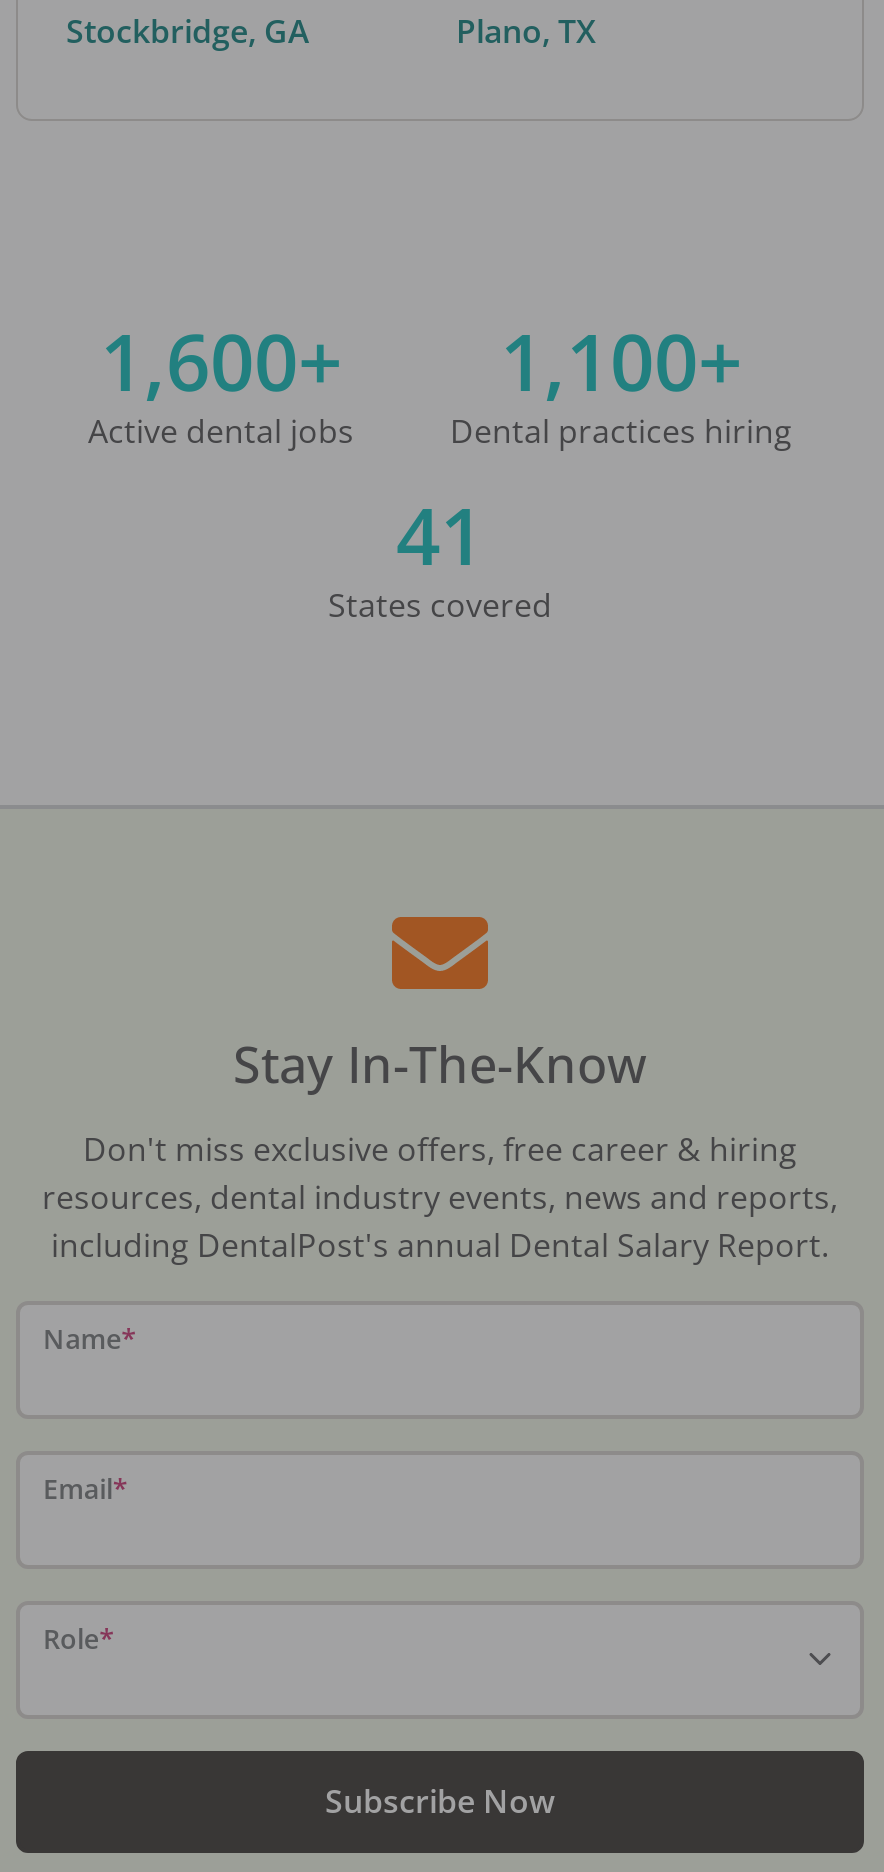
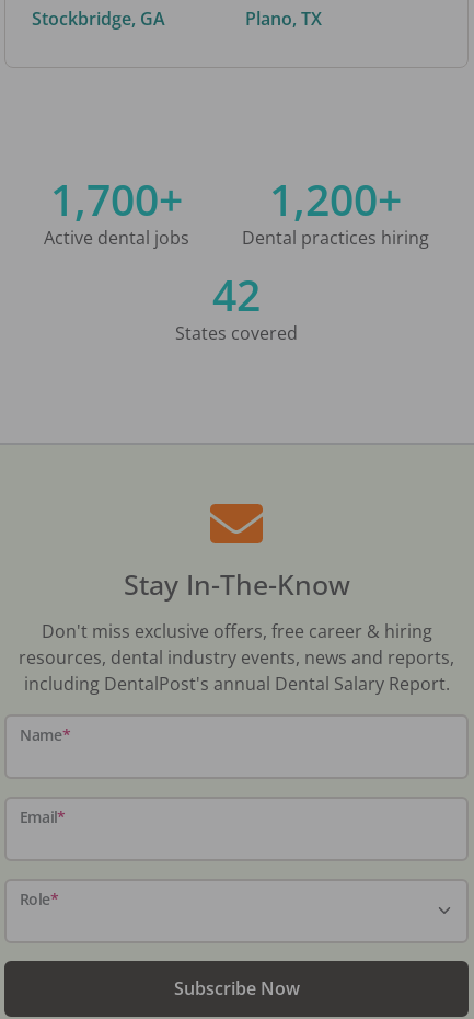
- 1,600+
+ 1,700+

- 1,100+
+ 1,200+

- 41
+ 42
